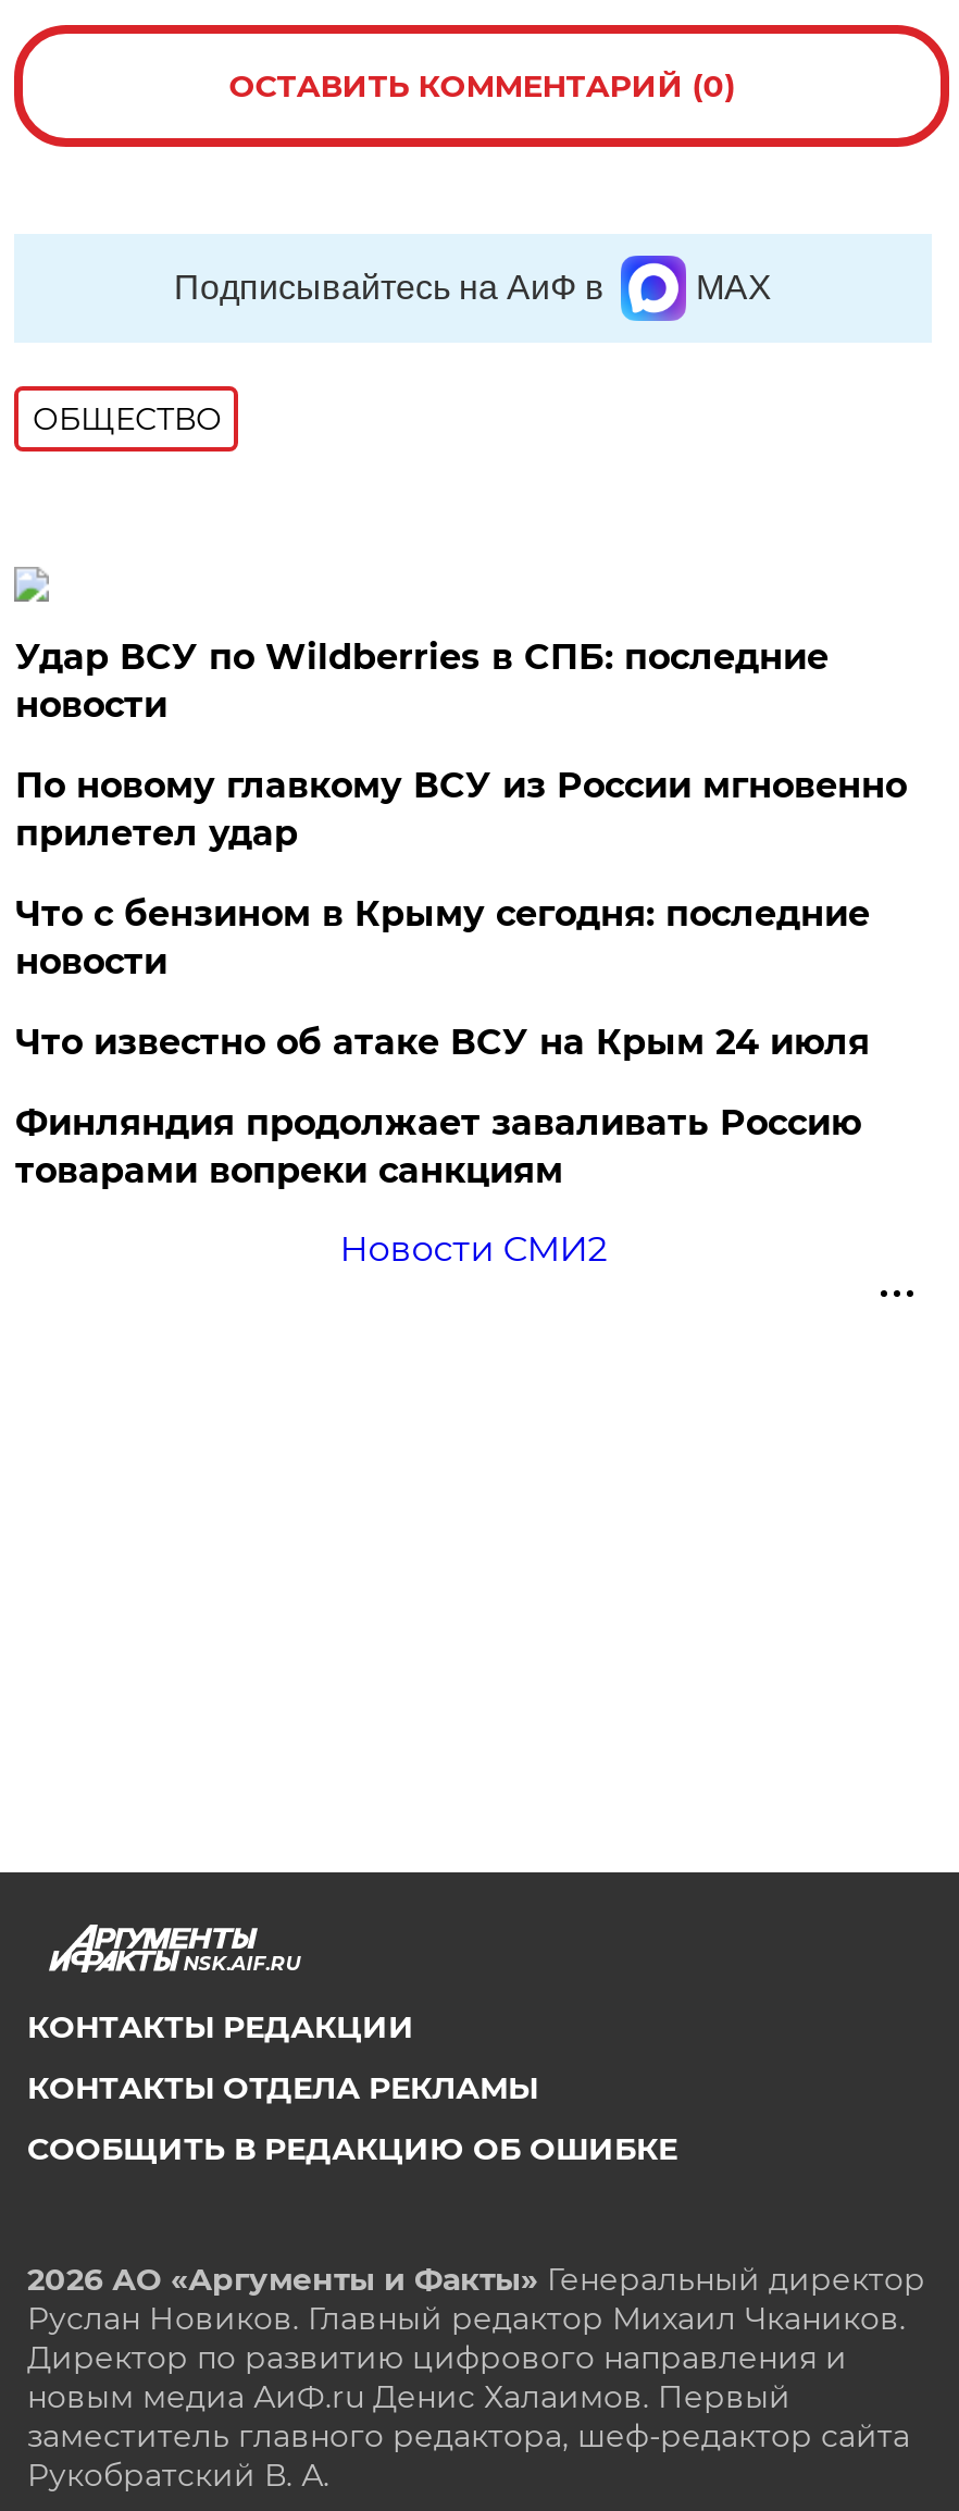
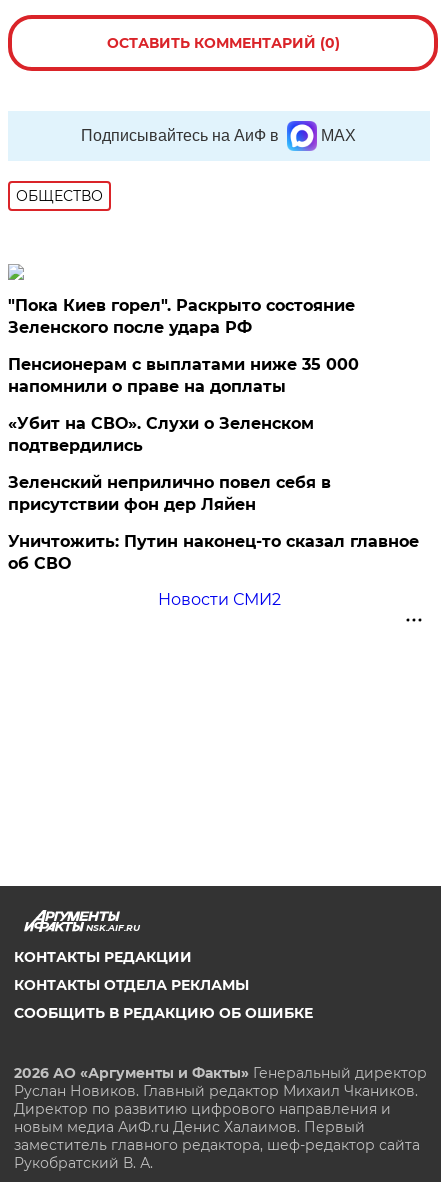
- Удар ВСУ по Wildberries в СПБ: последние
- новости
+ "Пока Киев горел". Раскрыто состояние
+ Зеленского после удара РФ

- По новому главкому ВСУ из России мгновенно
- прилетел удар
+ Пенсионерам с выплатами ниже 35 000
+ напомнили о праве на доплаты

- Что с бензином в Крыму сегодня: последние
- новости
+ «Убит на СВО». Слухи о Зеленском
+ подтвердились

- Что известно об атаке ВСУ на Крым 24 июля
+ Зеленский неприлично повел cебя в
+ присутствии фон дер Ляйен

- Финляндия продолжает заваливать Россию
- товарами вопреки санкциям
+ Уничтожить: Путин наконец-то сказал главное
+ об СВО
